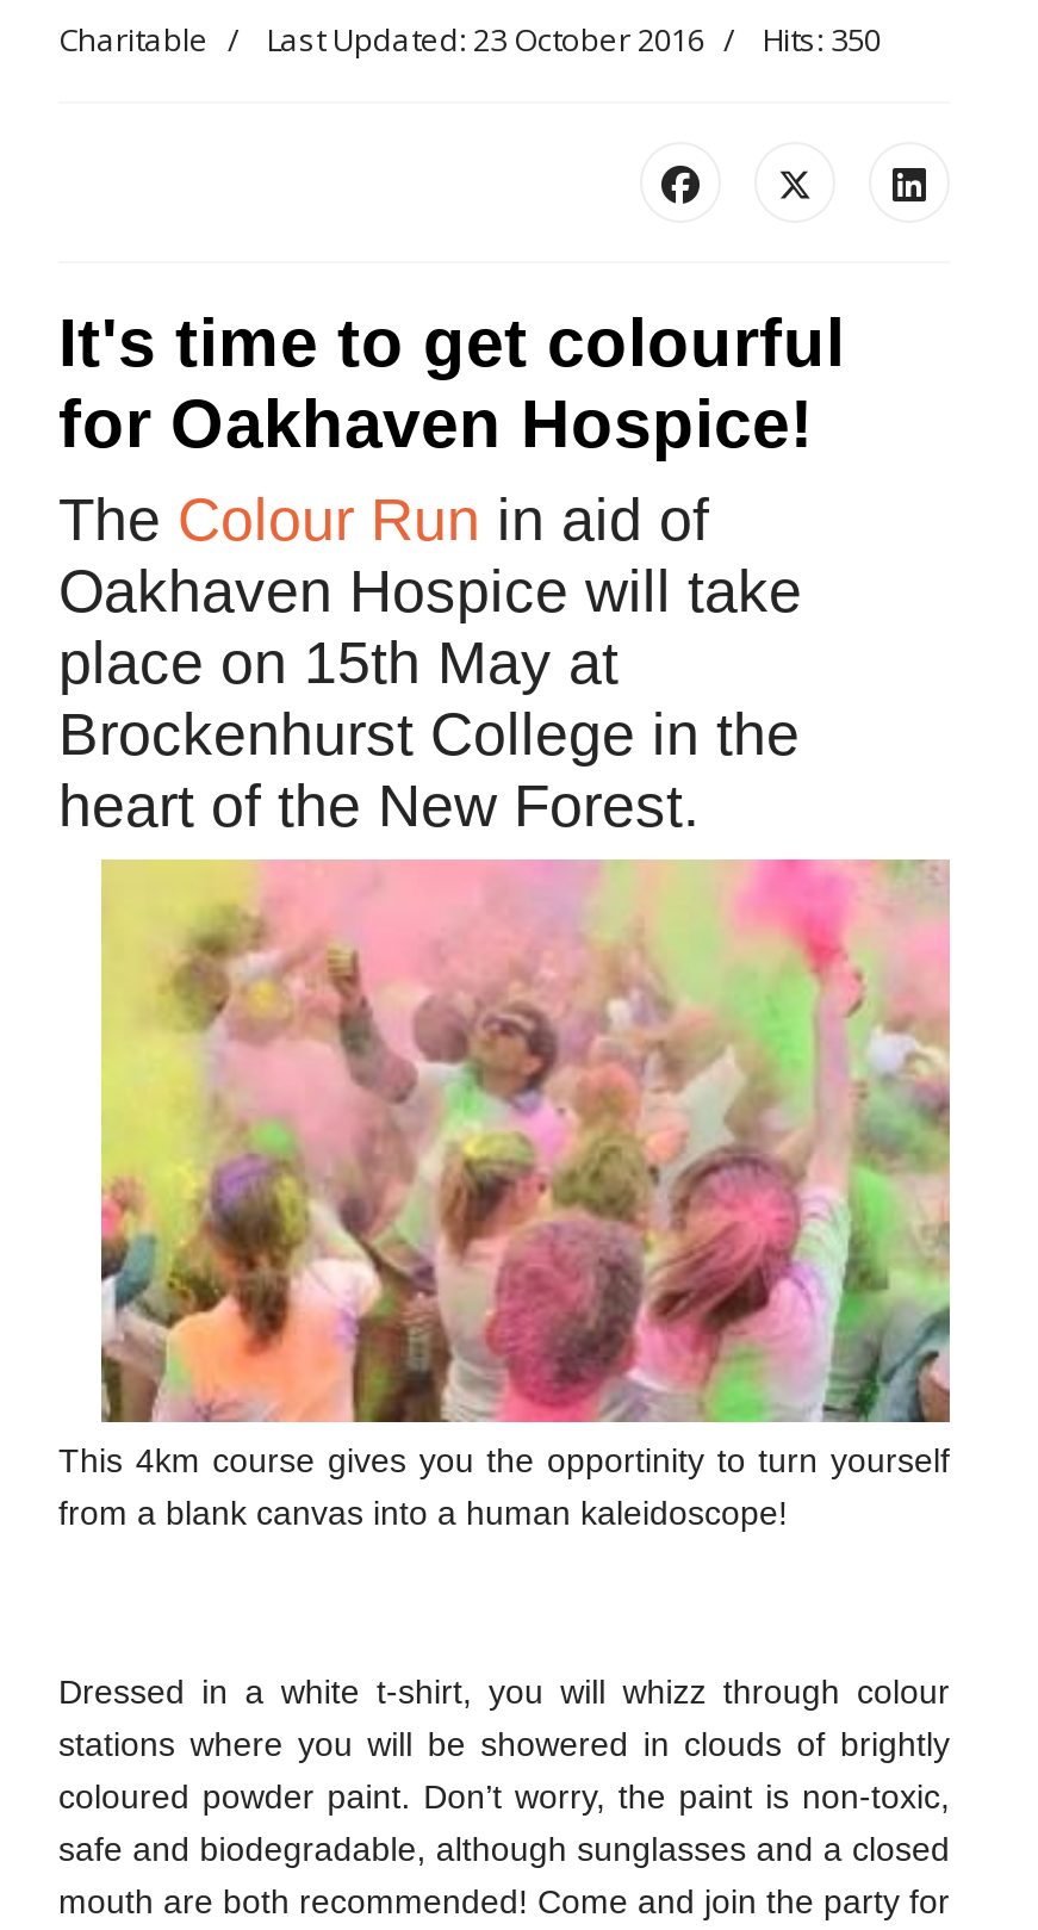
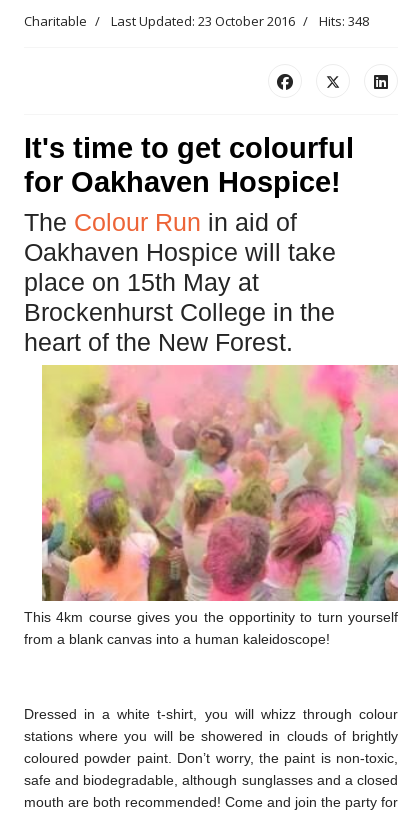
- Charitable Last Updated: 23 October 2016 Hits: 350
+ Charitable Last Updated: 23 October 2016 Hits: 348
